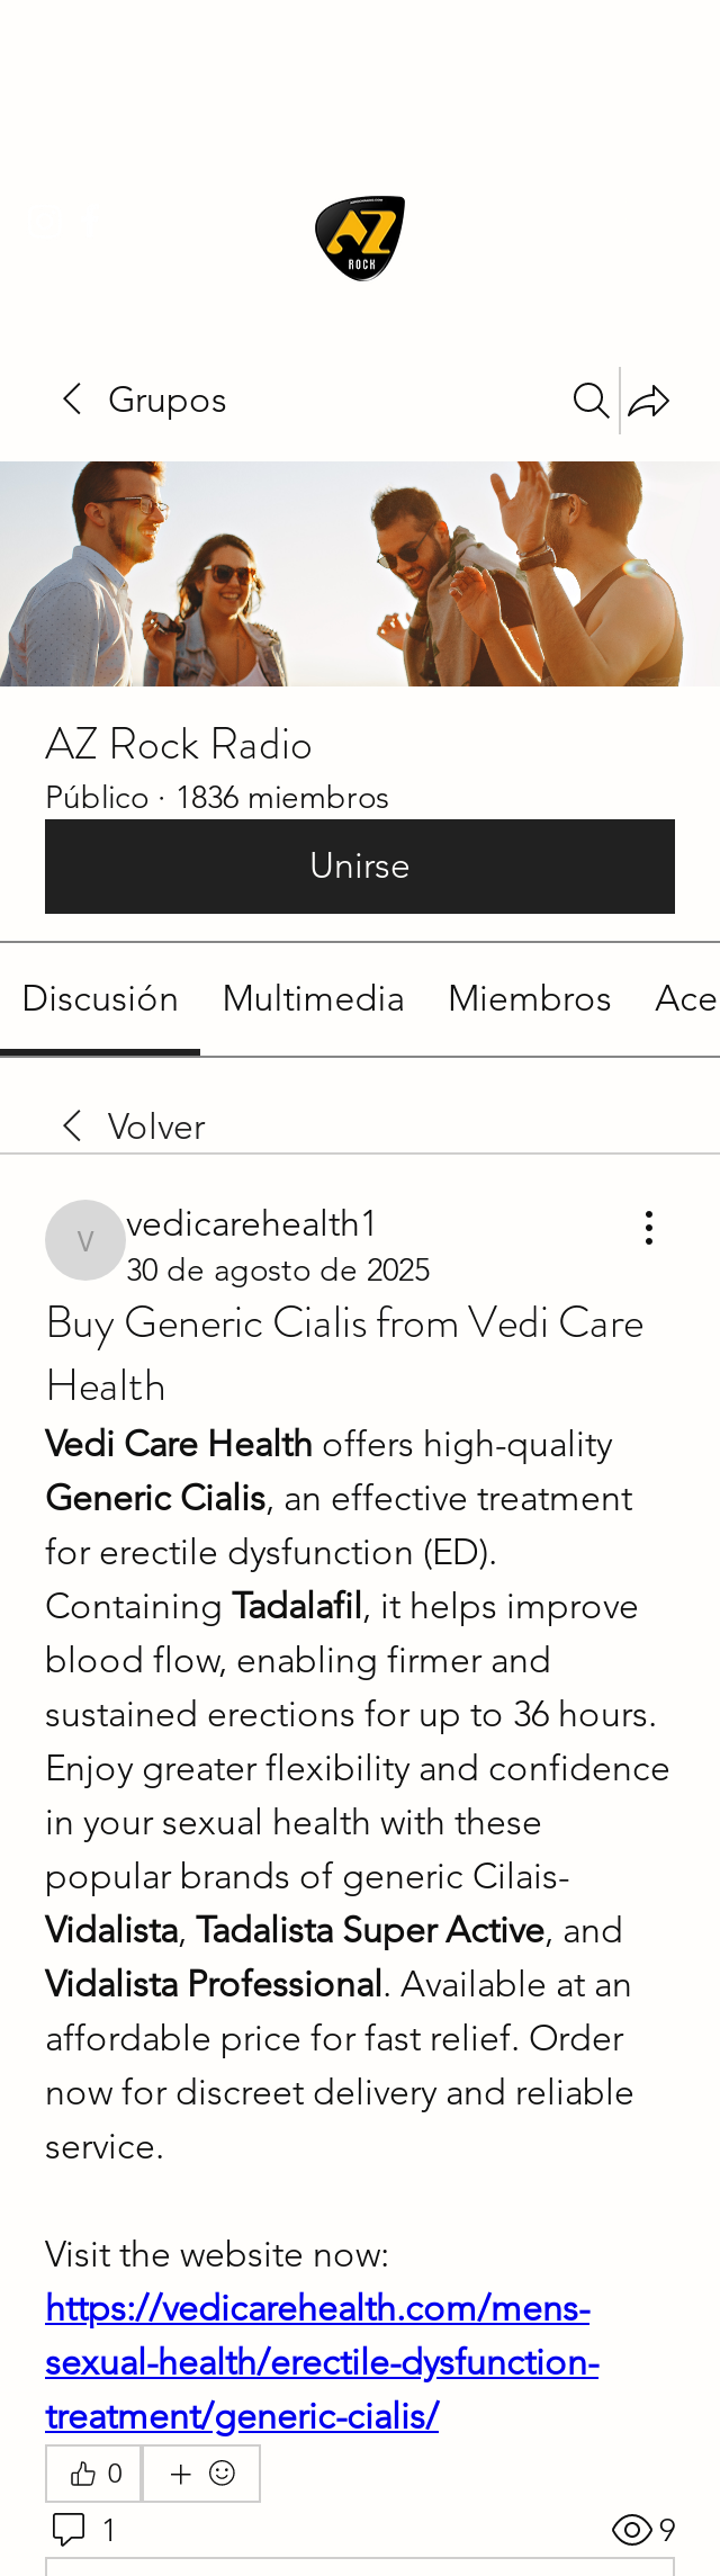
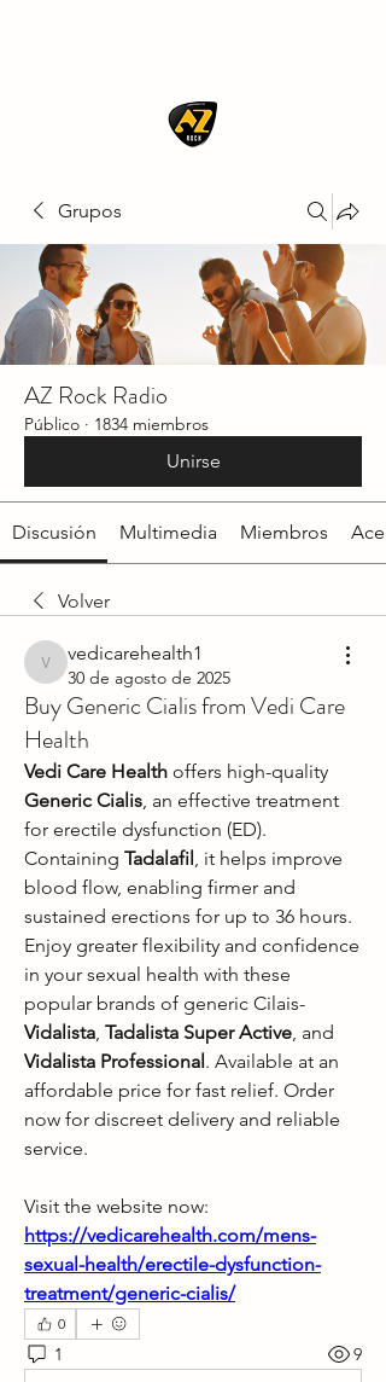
- Público · 1836 miembros
+ Público · 1834 miembros
